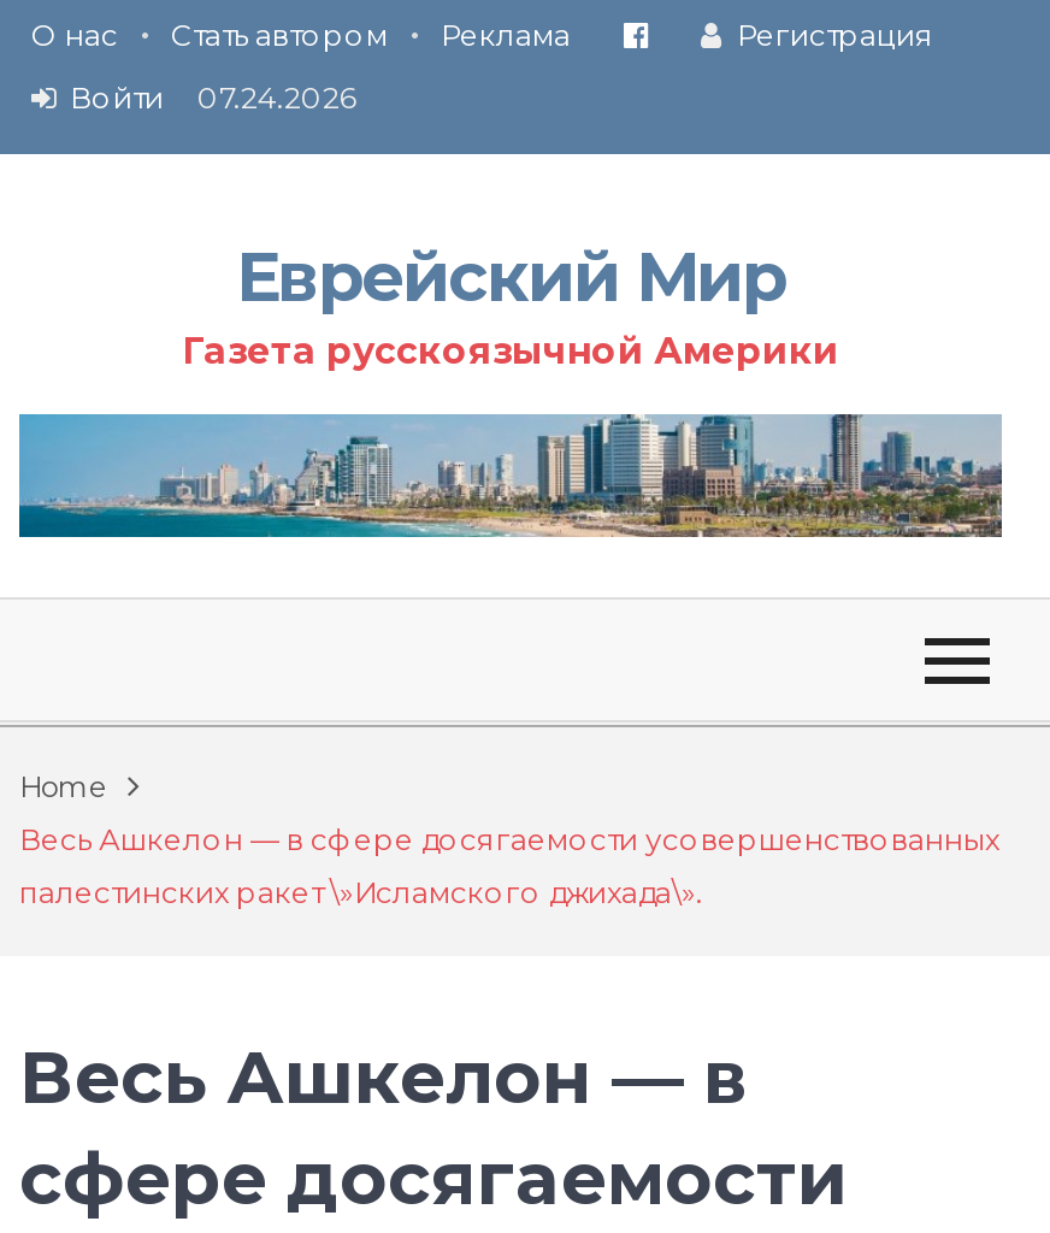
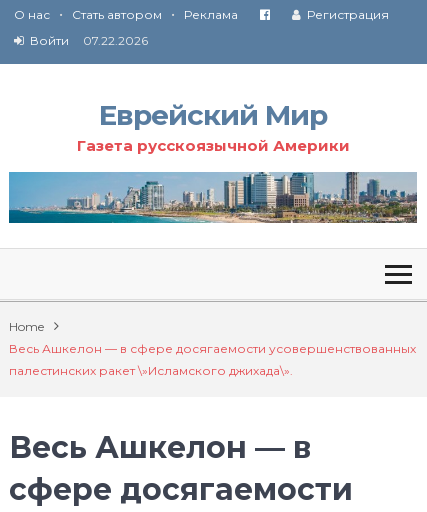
- Войти 07.24.2026
+ Войти 07.22.2026
